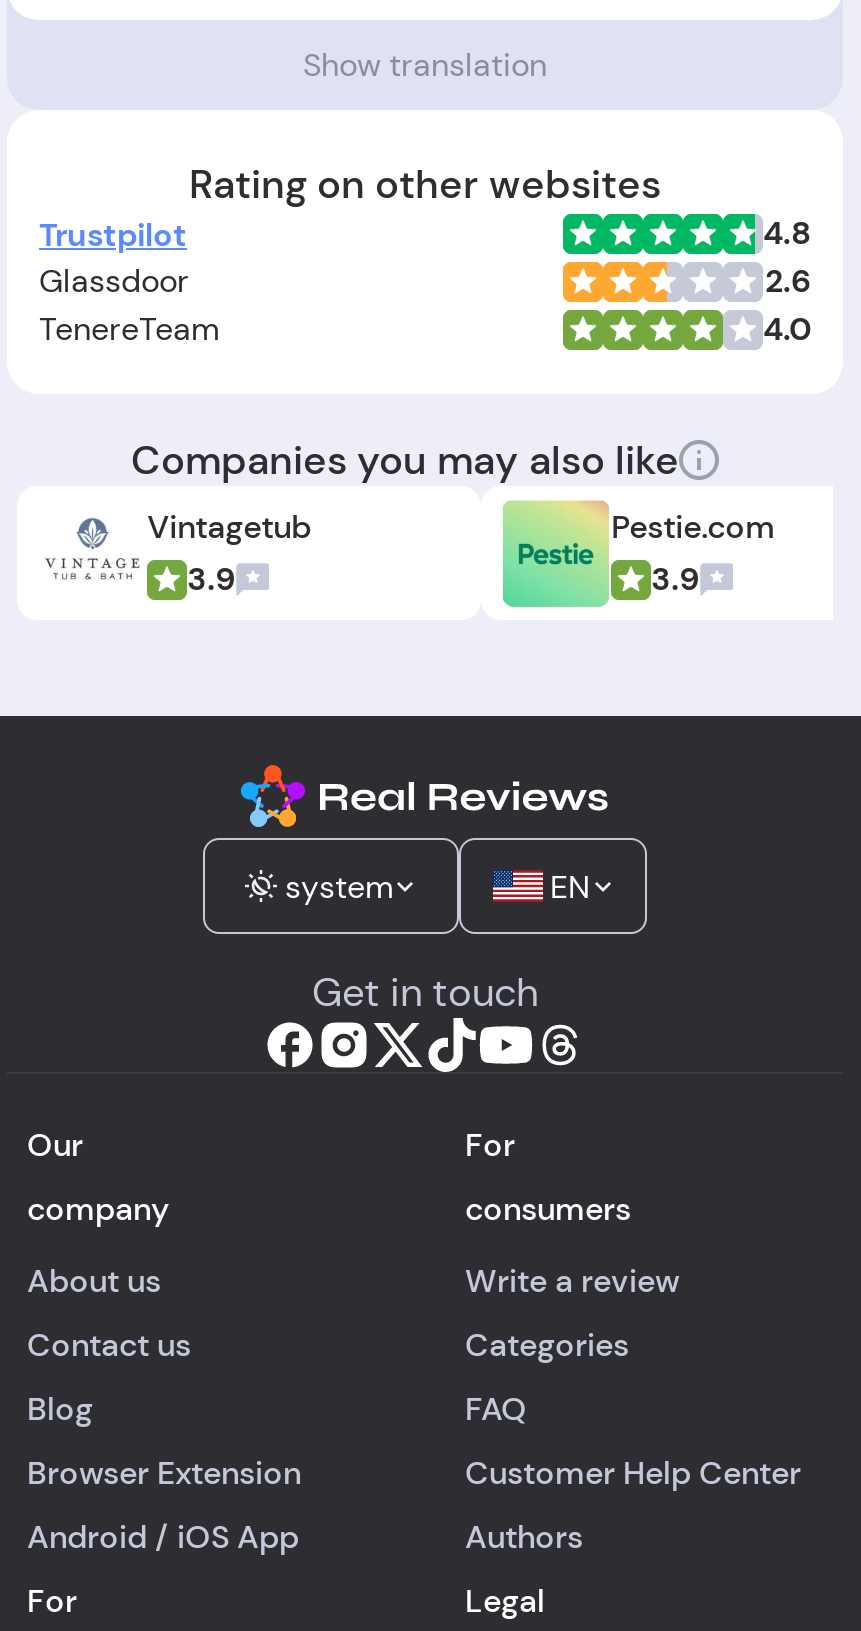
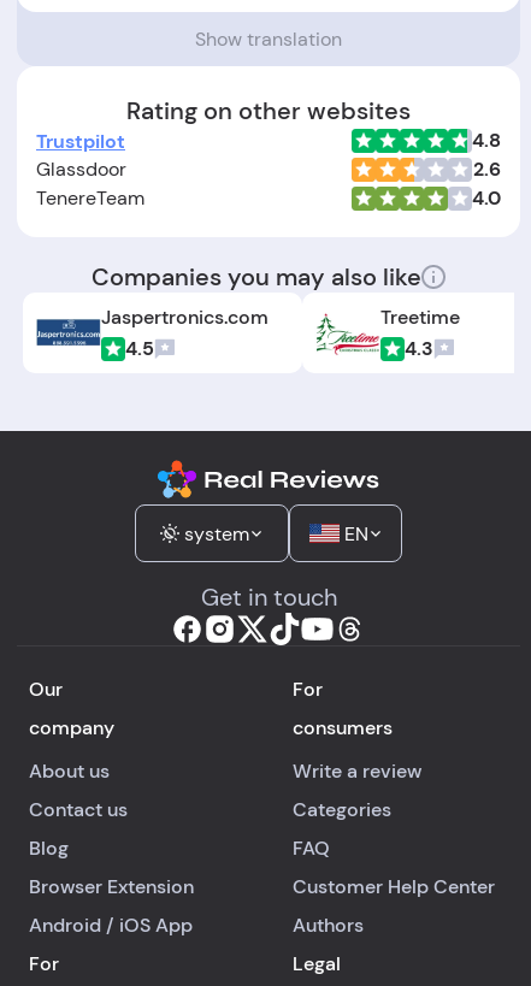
- [image]
- Vintagetub
- 3.9
+ [image]
+ Jaspertronics.com
+ 4.5

- [image]
- Pestie.com
- 3.9
+ [image]
+ Treetime
+ 4.3
